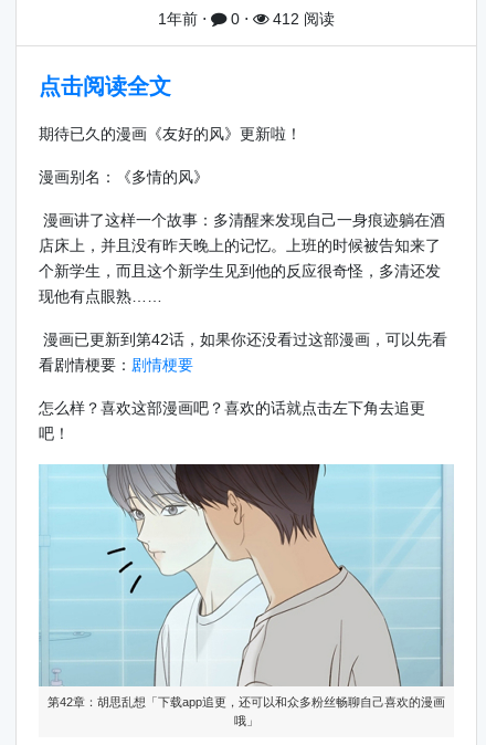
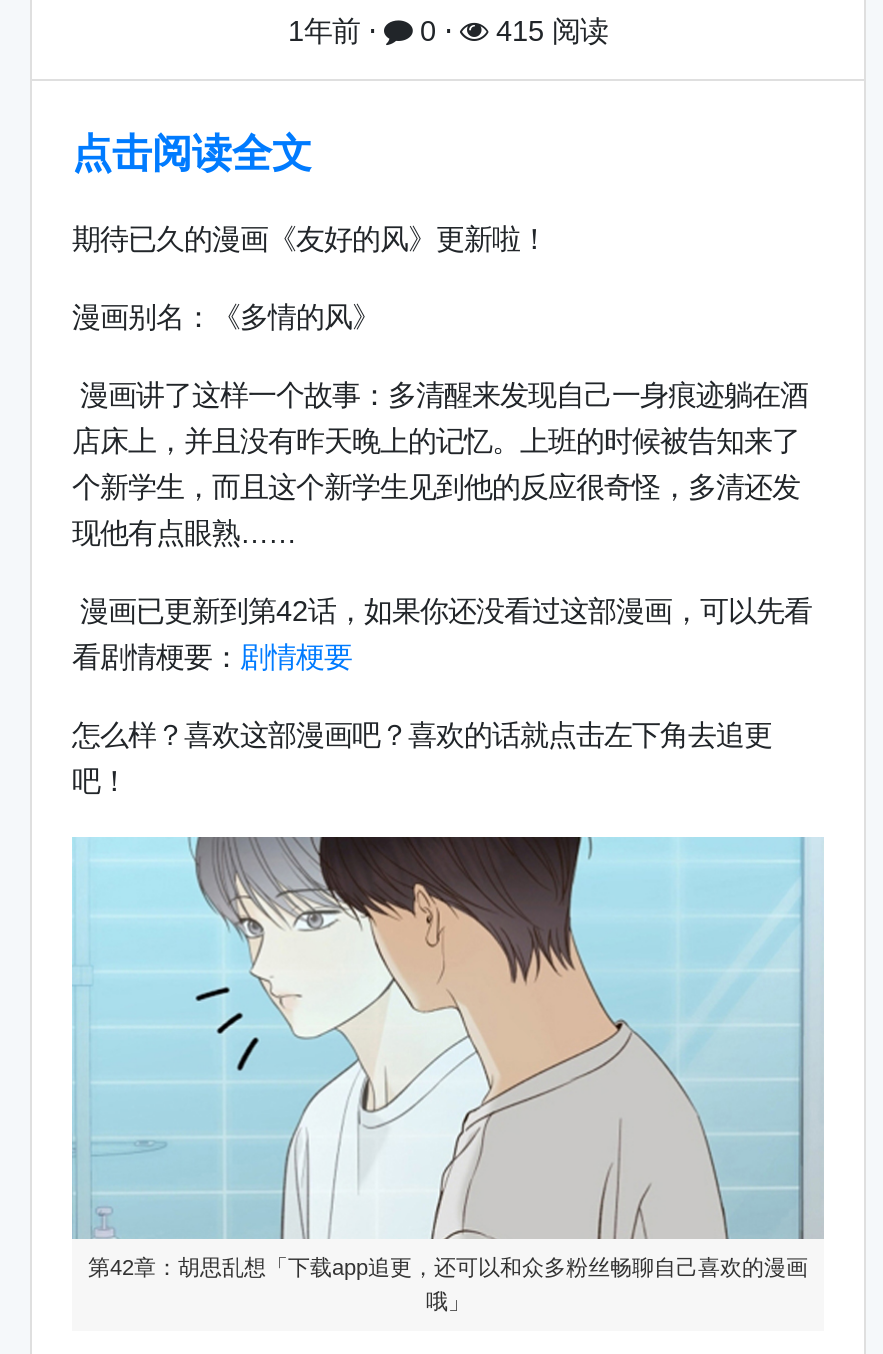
- 412 阅读
+ 415 阅读
